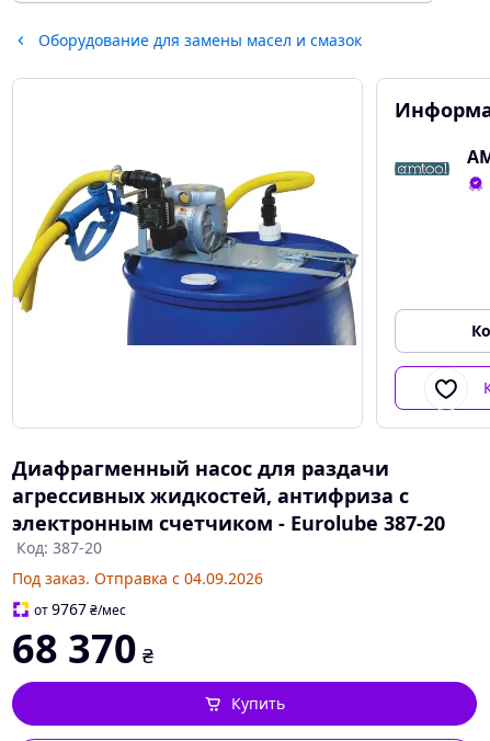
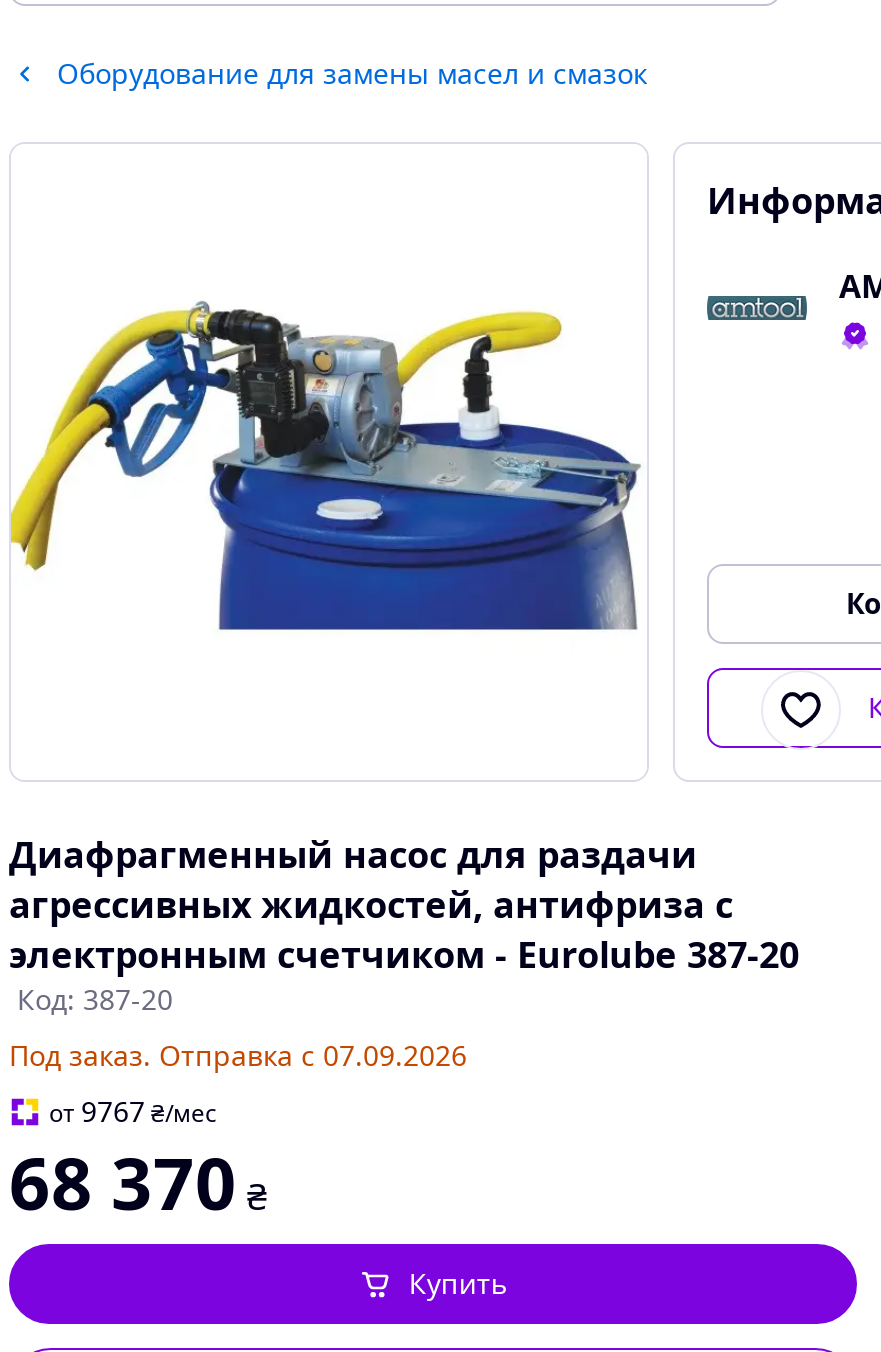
- Под заказ. Отправка с 04.09.2026
+ Под заказ. Отправка с 07.09.2026
